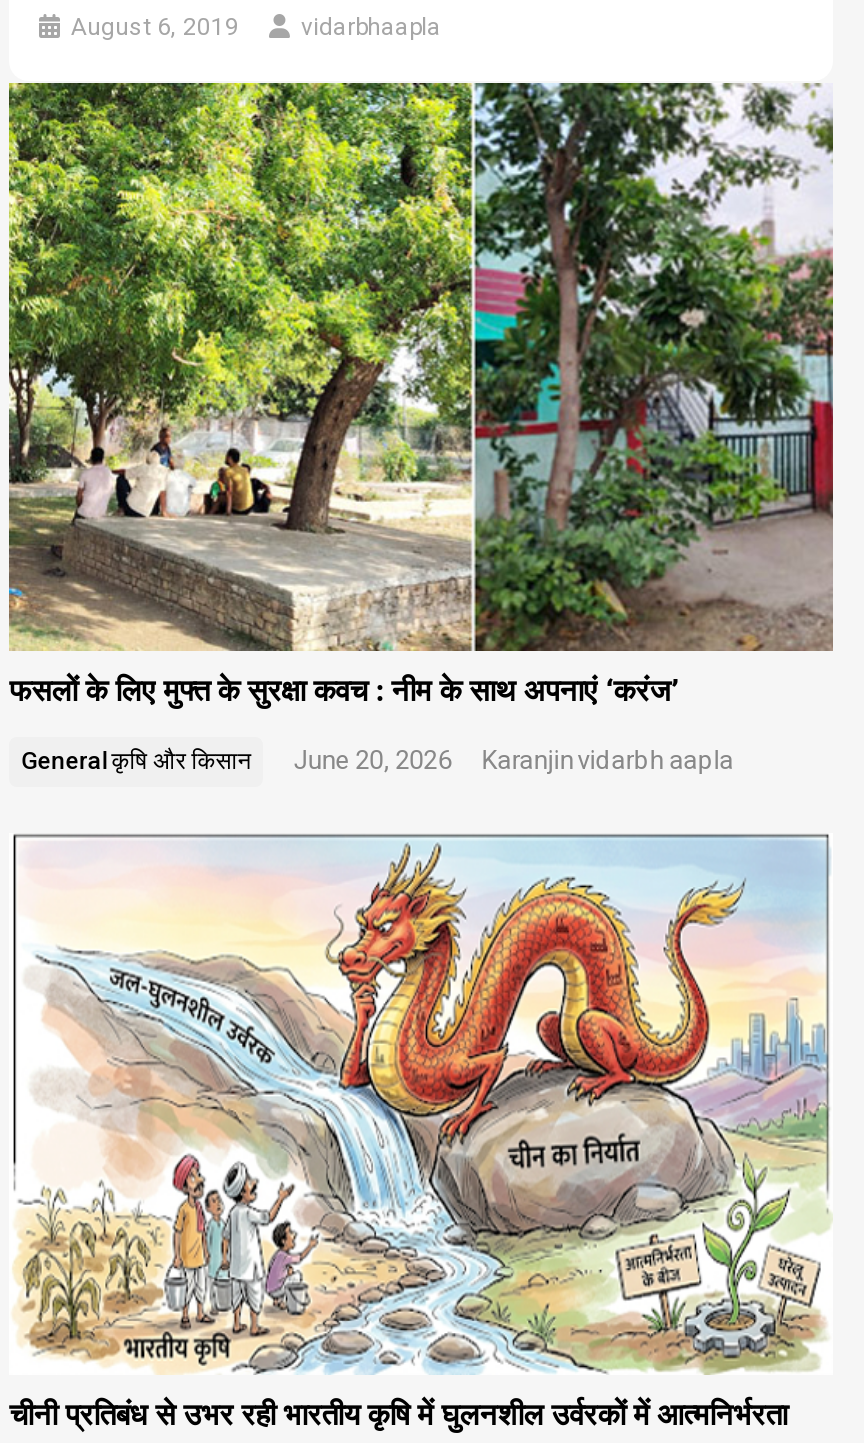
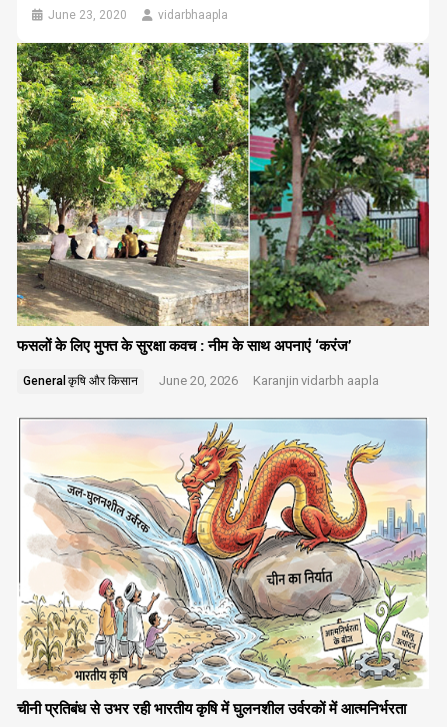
- August 6, 2019
+ June 23, 2020
